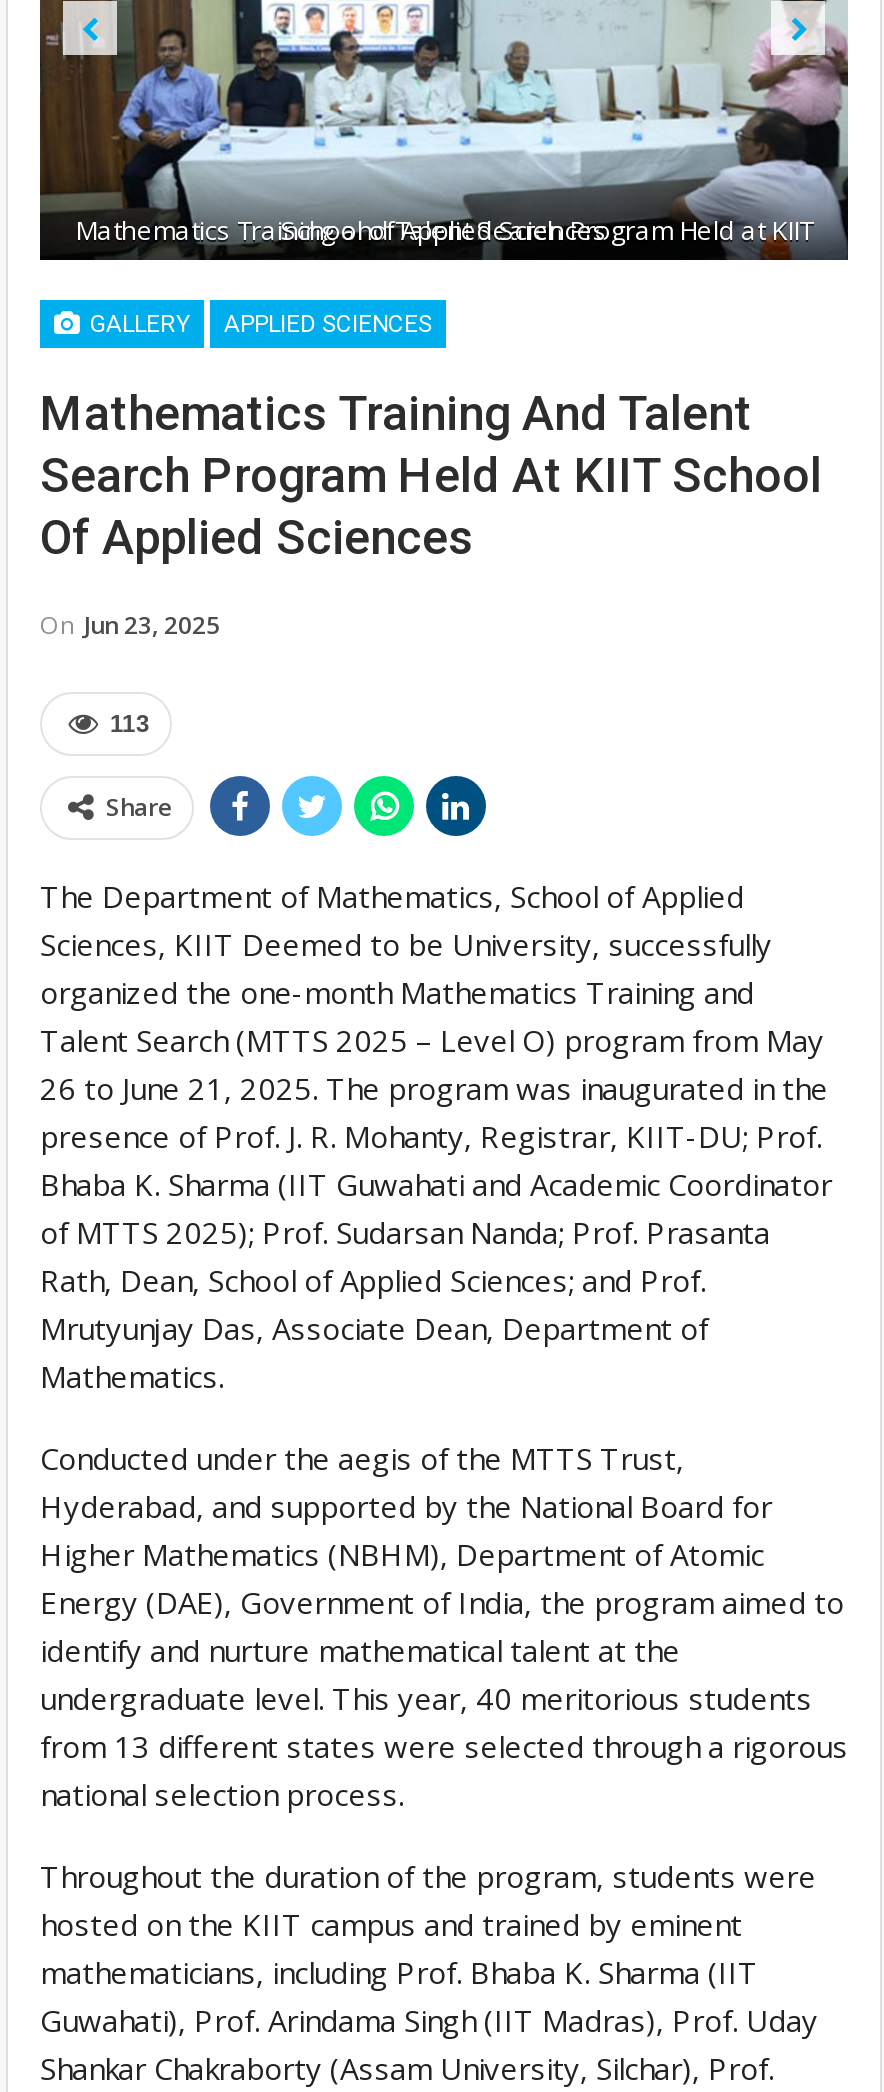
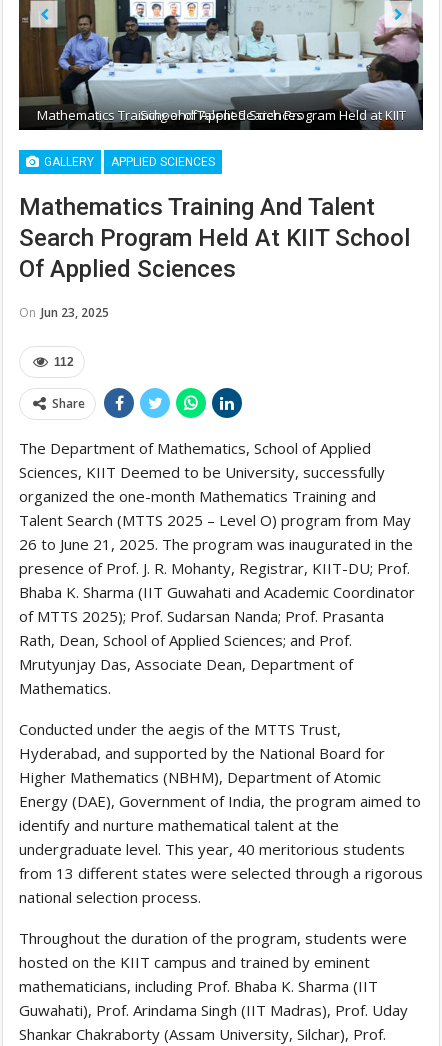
- 113
+ 112
